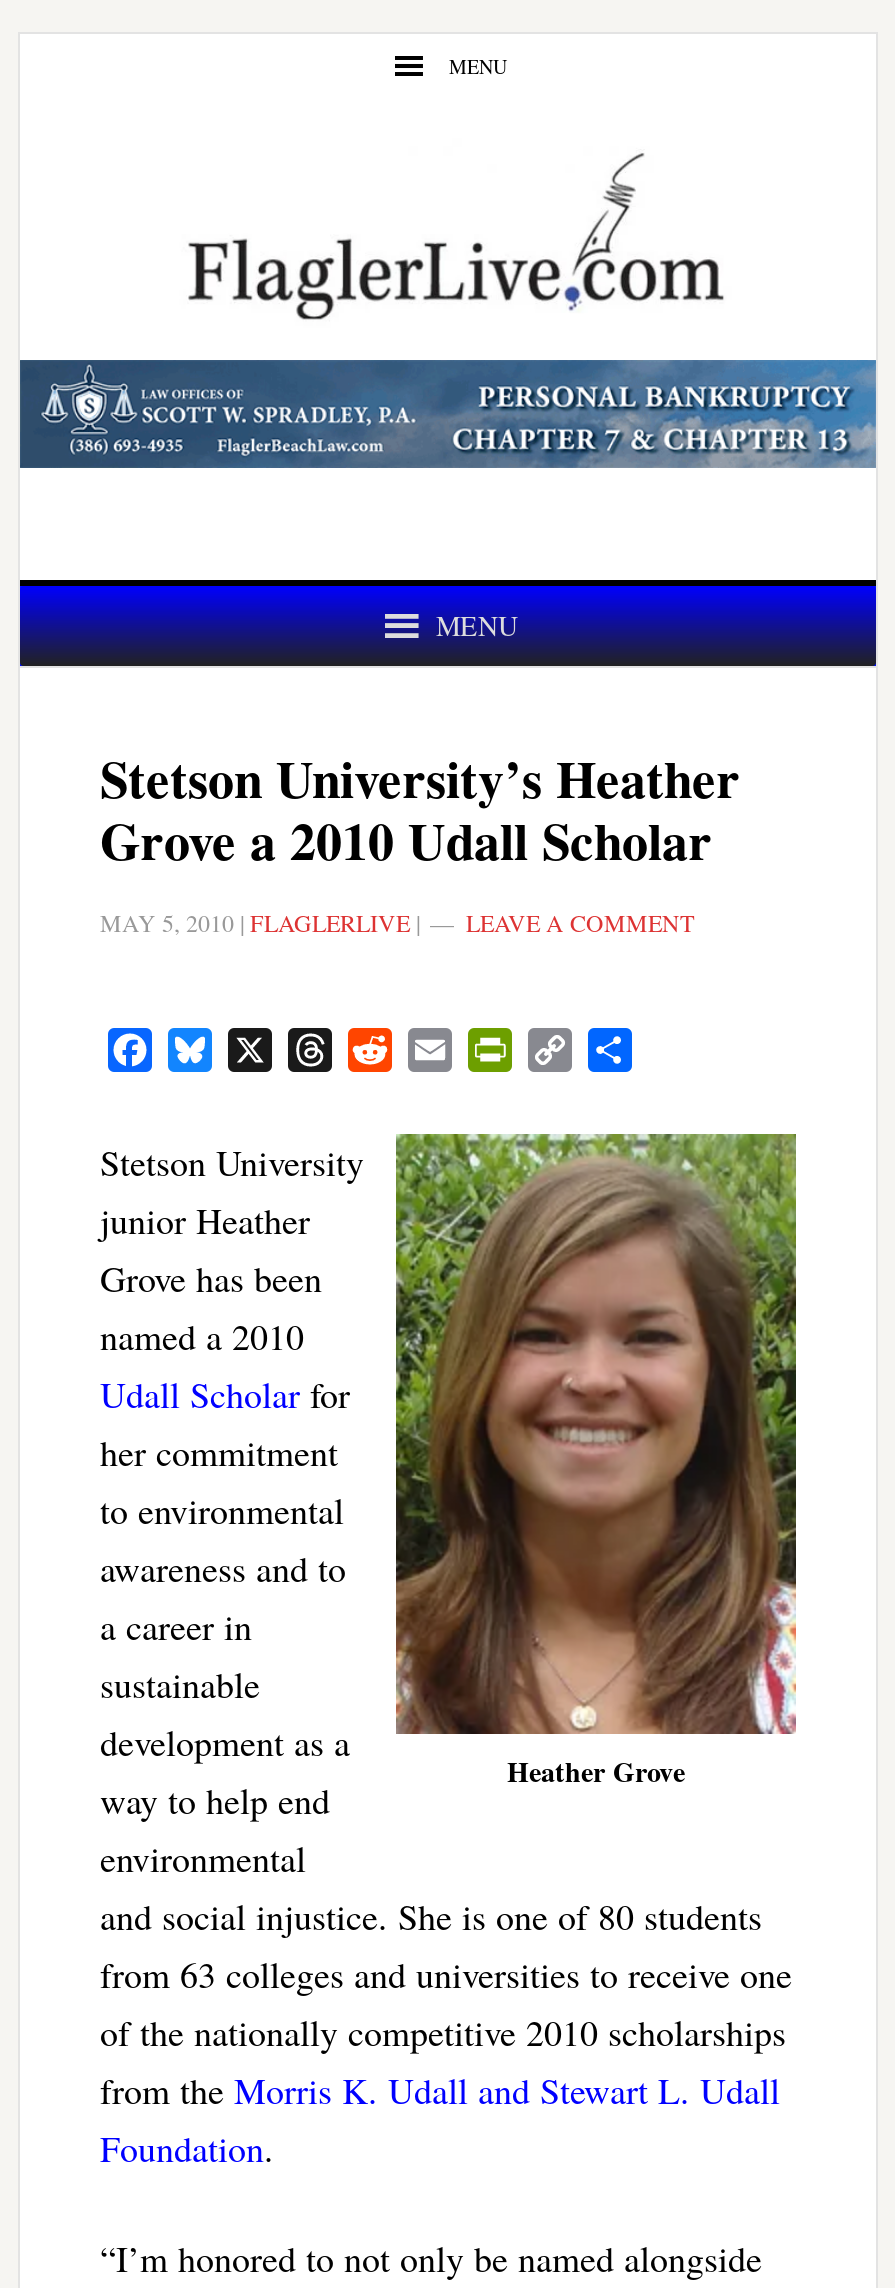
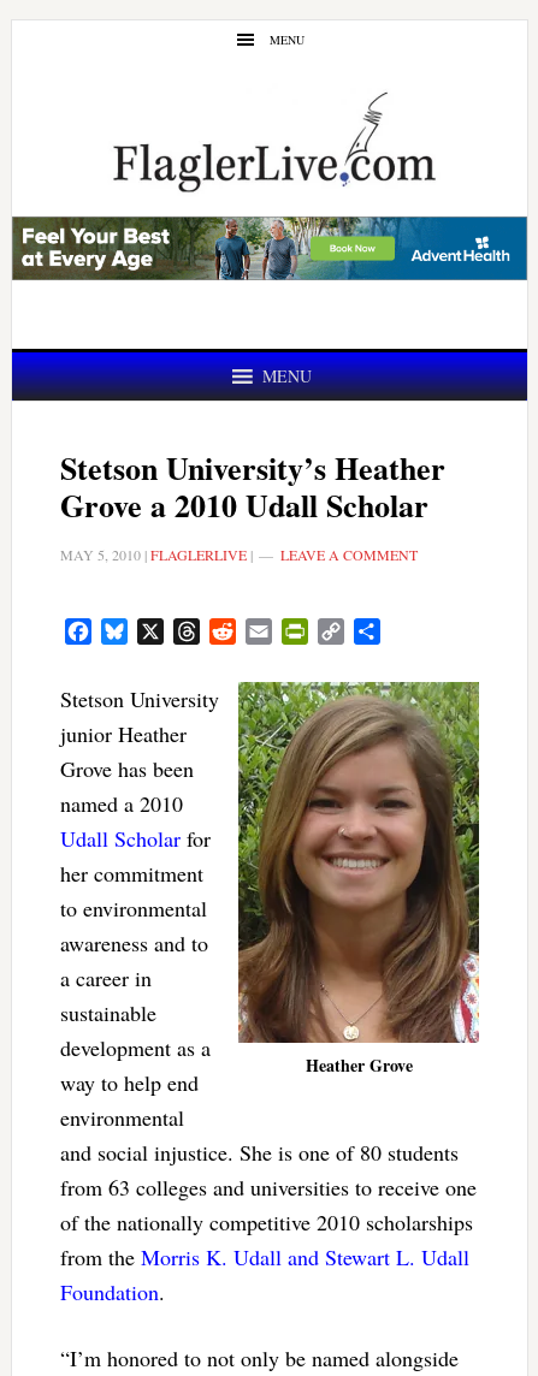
- [image]
+ [image]
